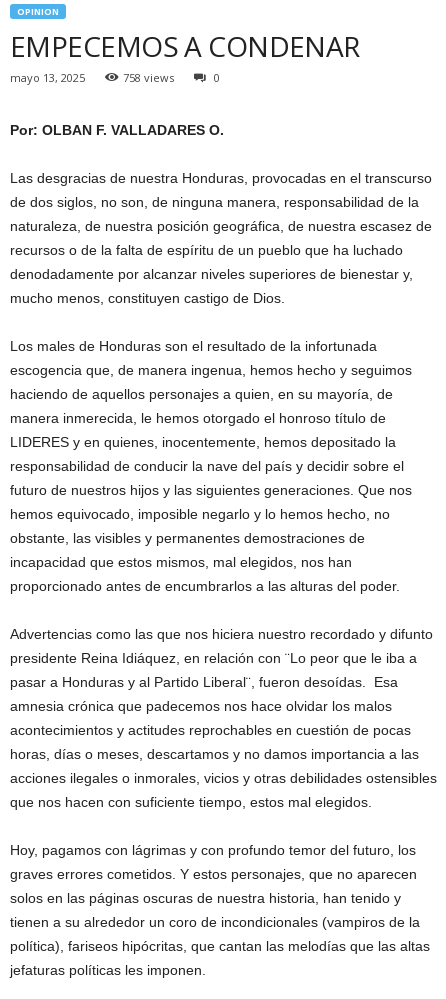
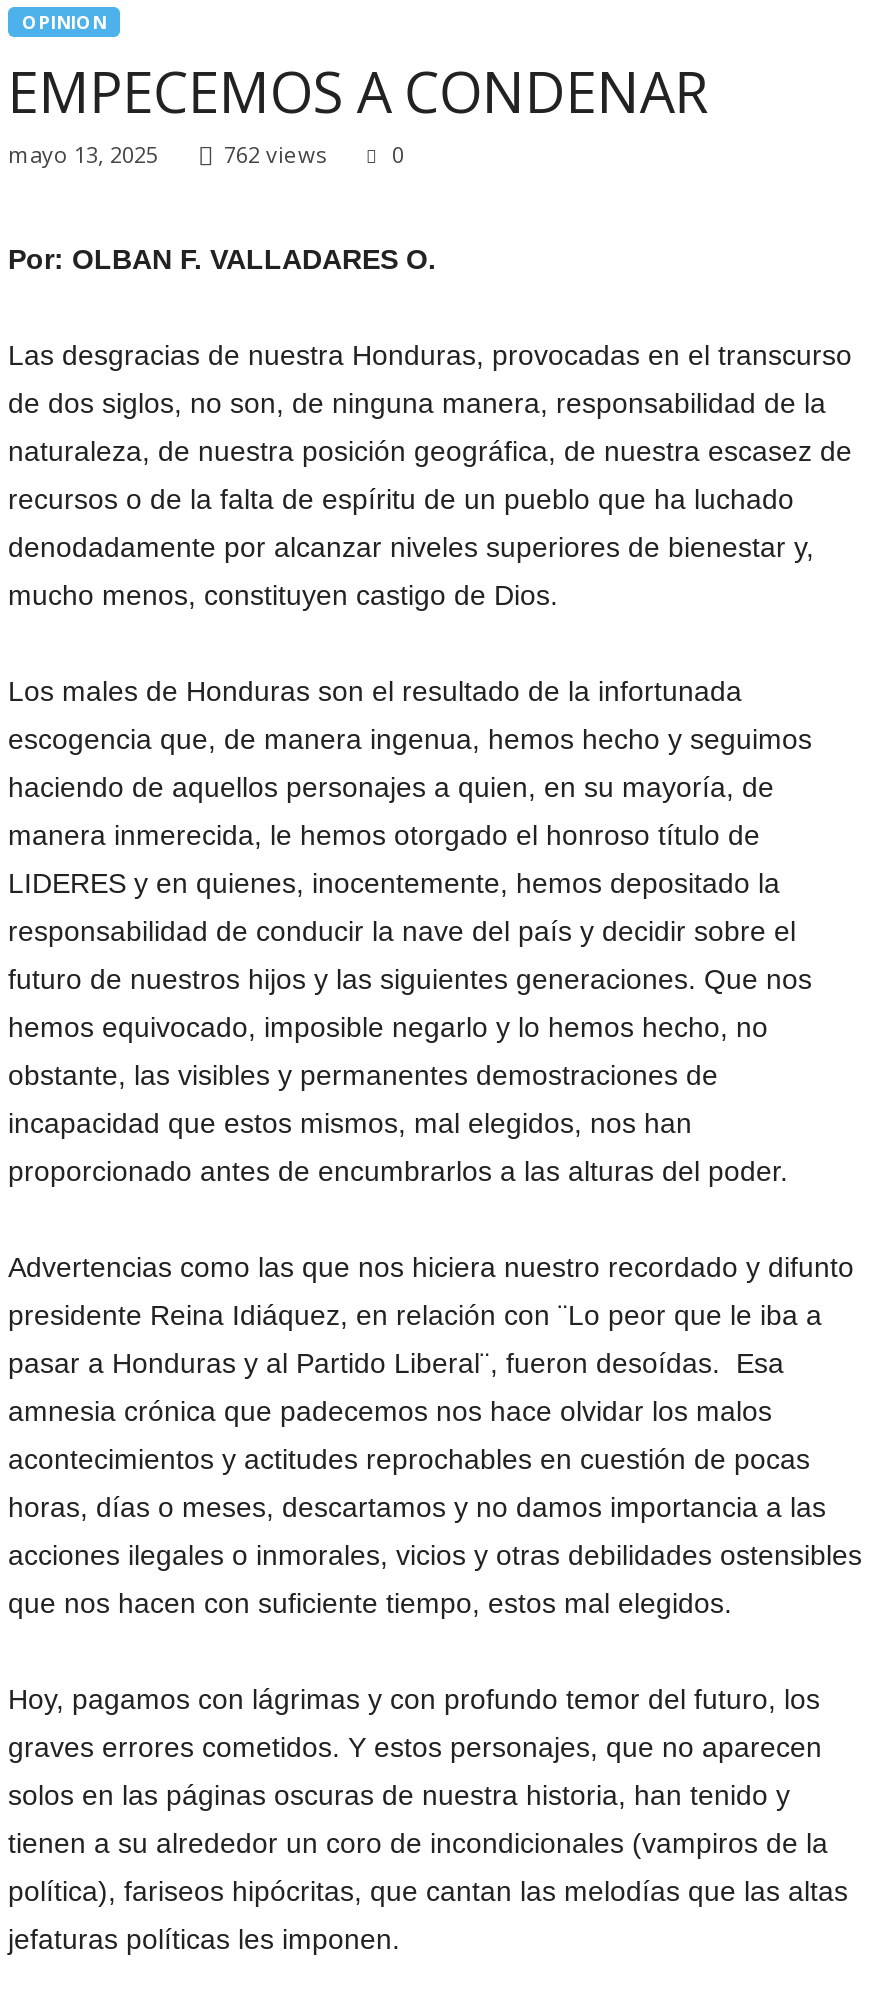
- 758 views
+ 762 views
